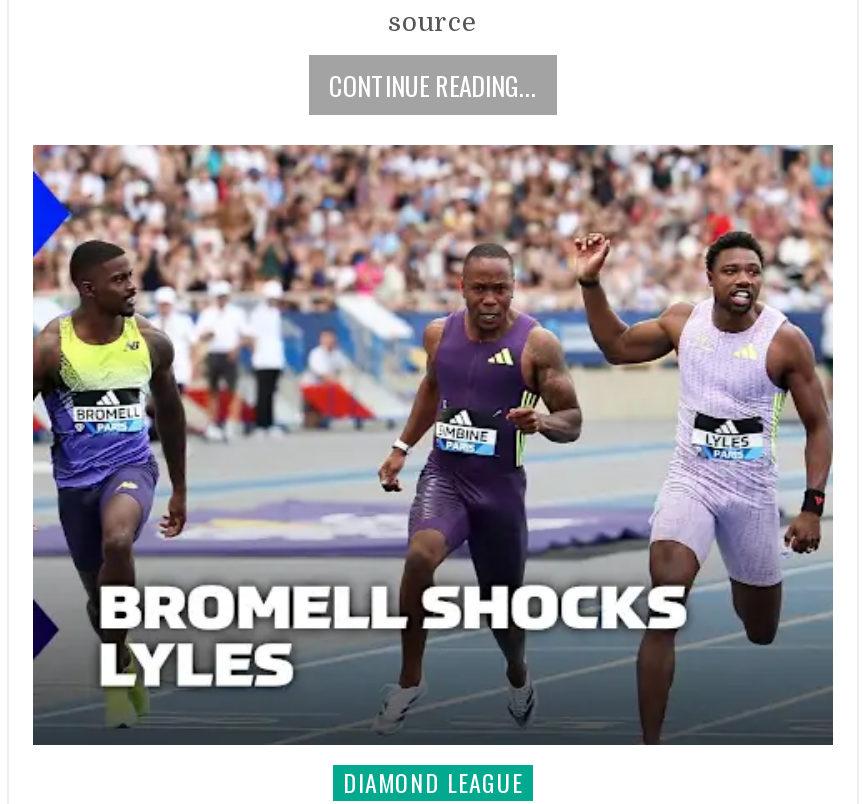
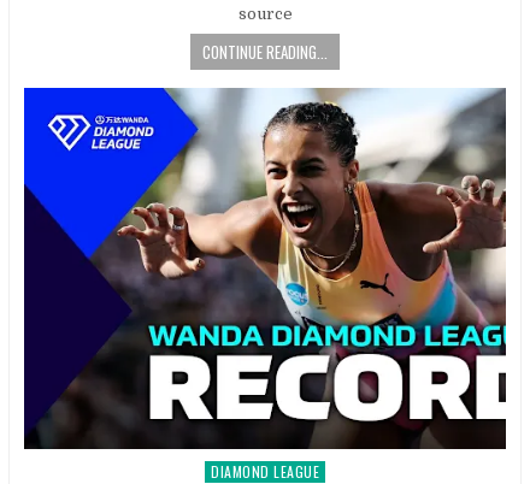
- [image]
+ [image]
